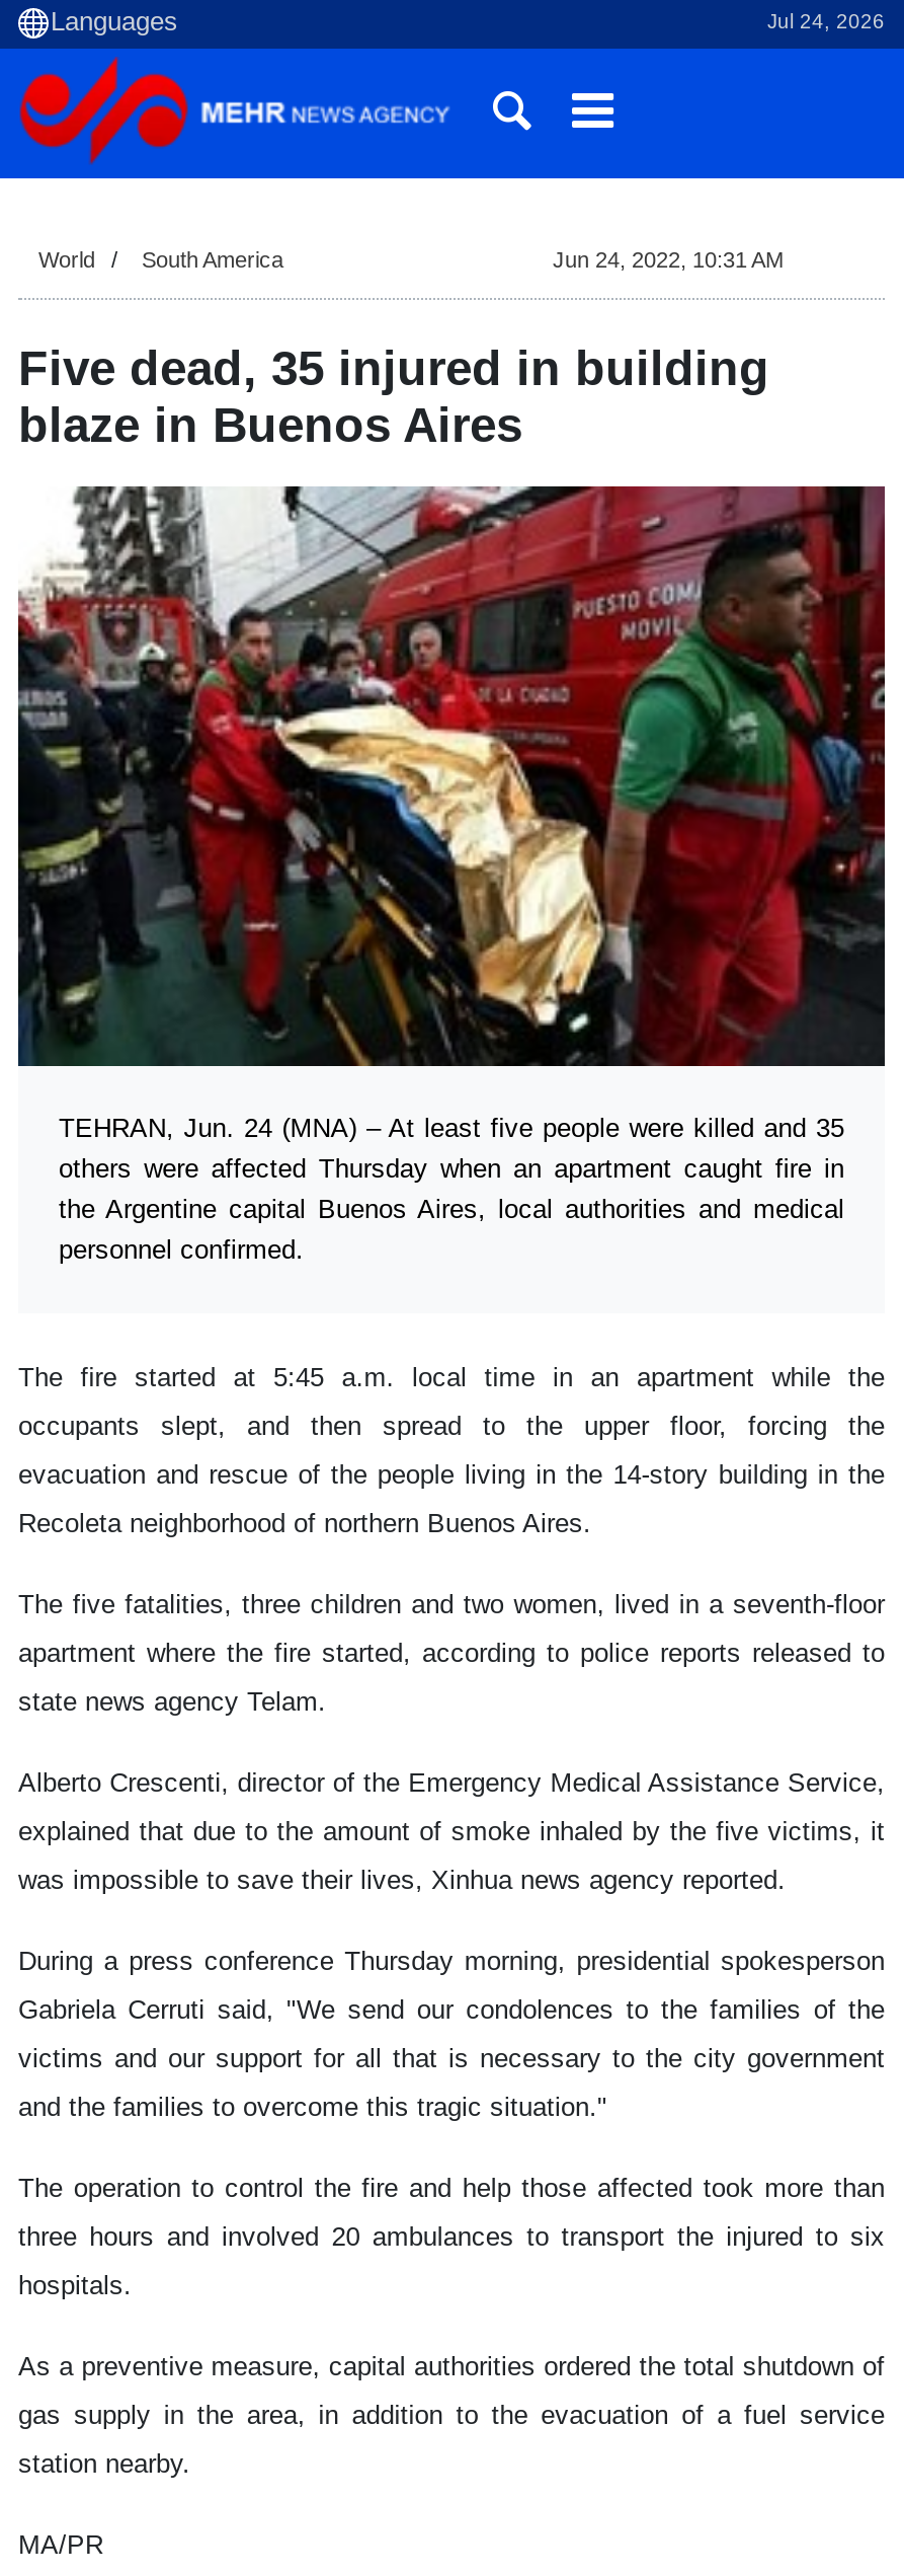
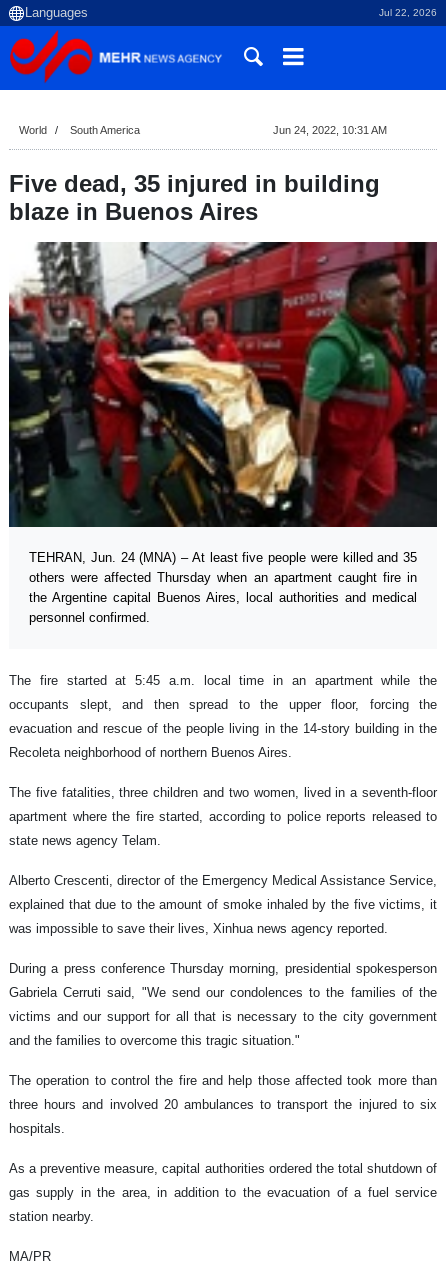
- Jul 24, 2026
+ Jul 22, 2026
